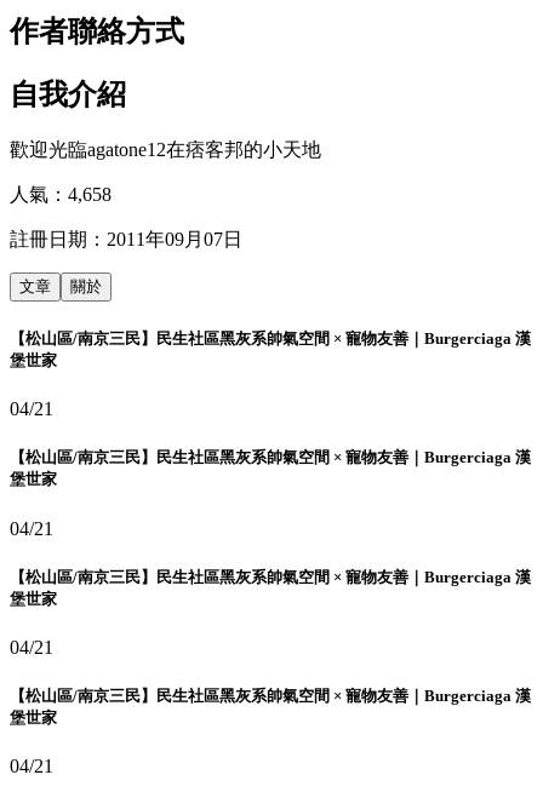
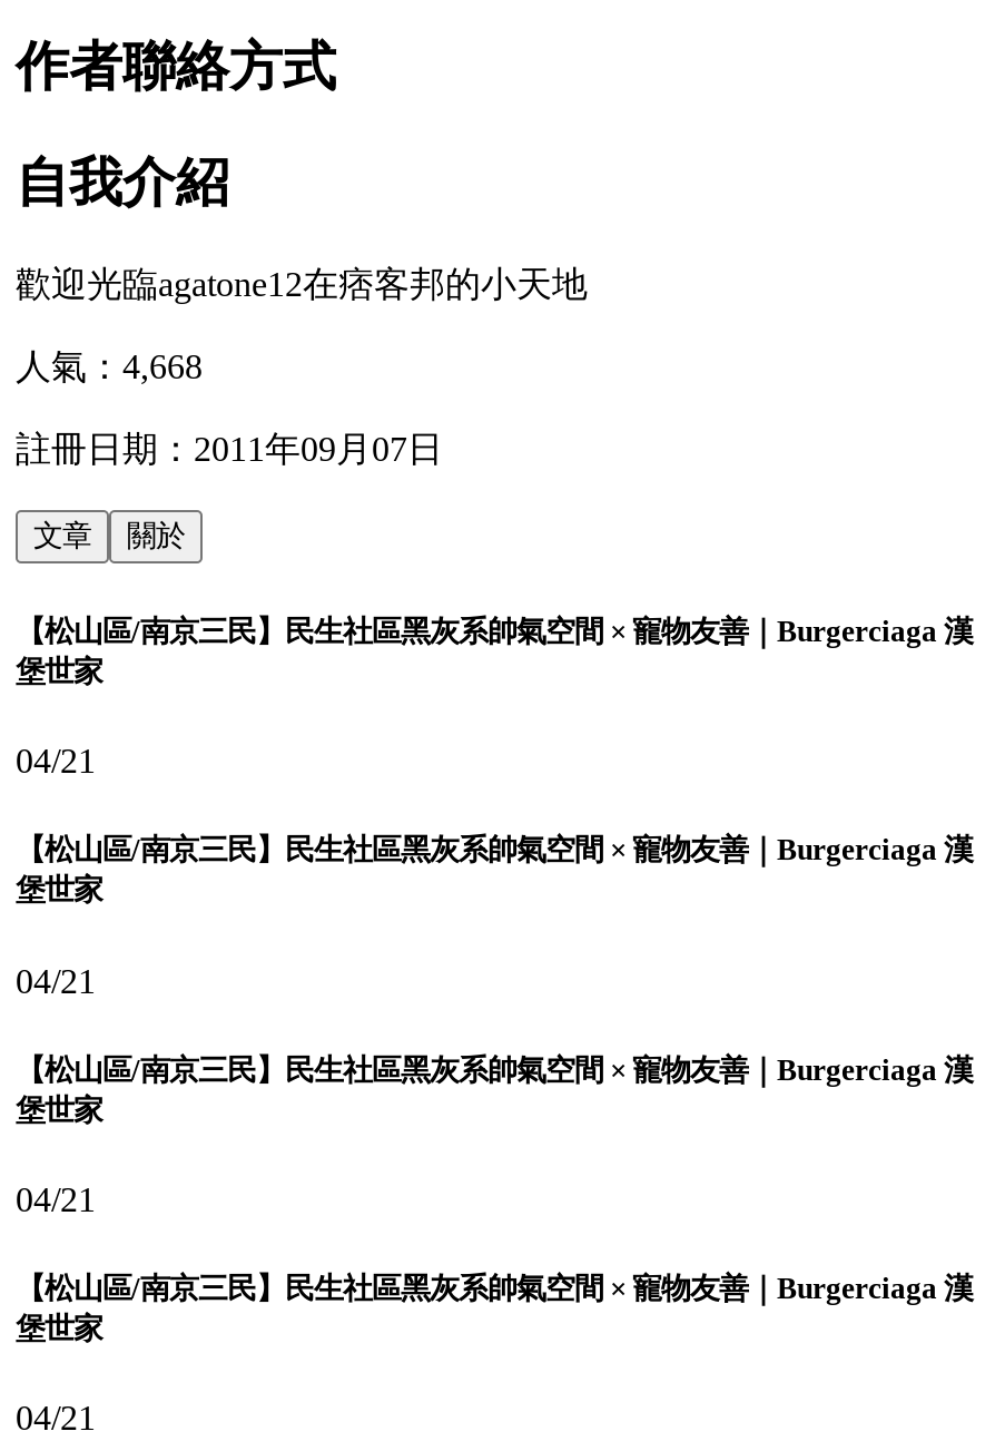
- 人氣：4,658
+ 人氣：4,668
